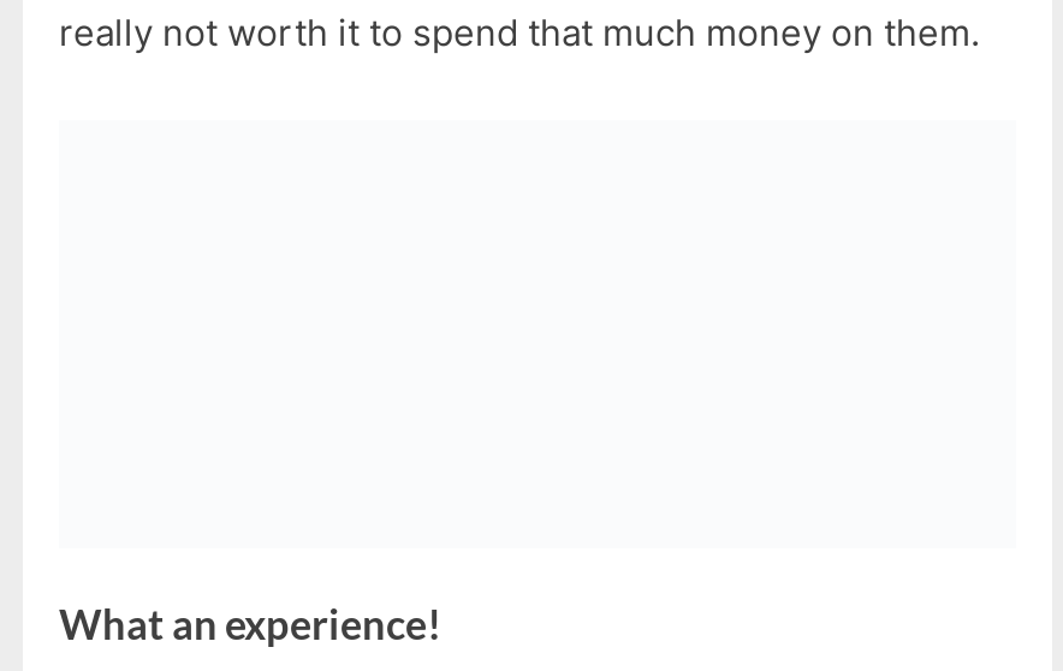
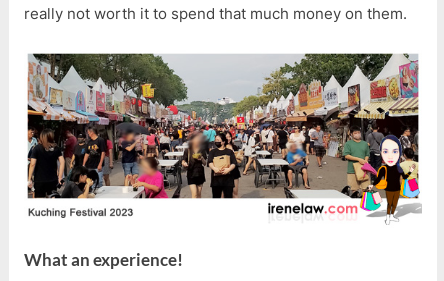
+ [image]
